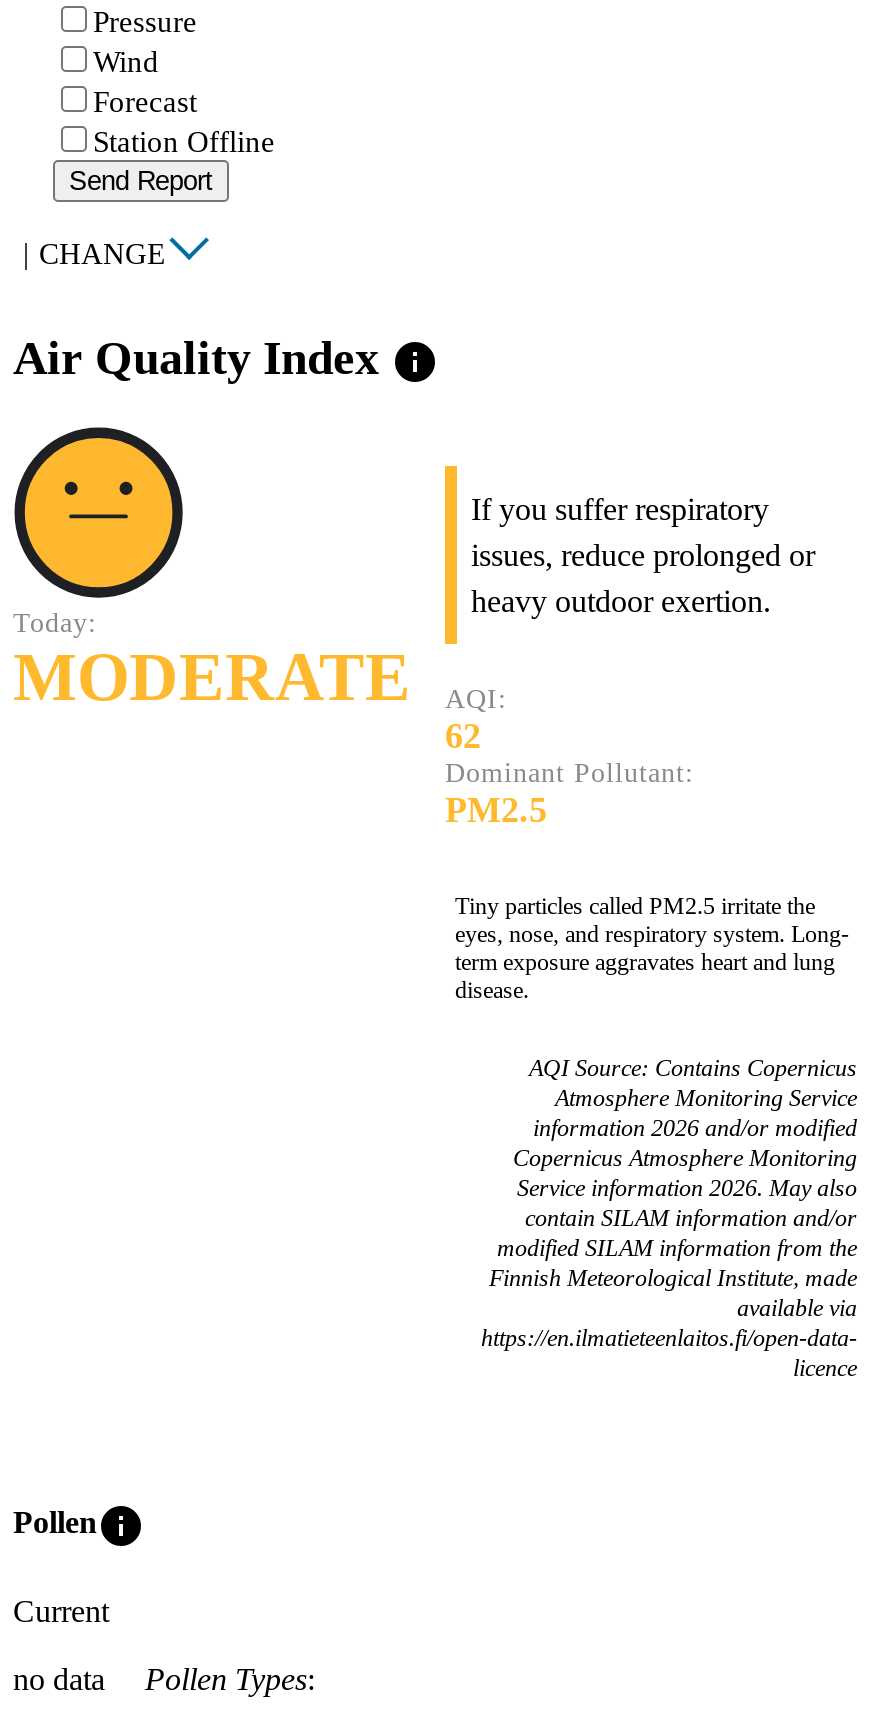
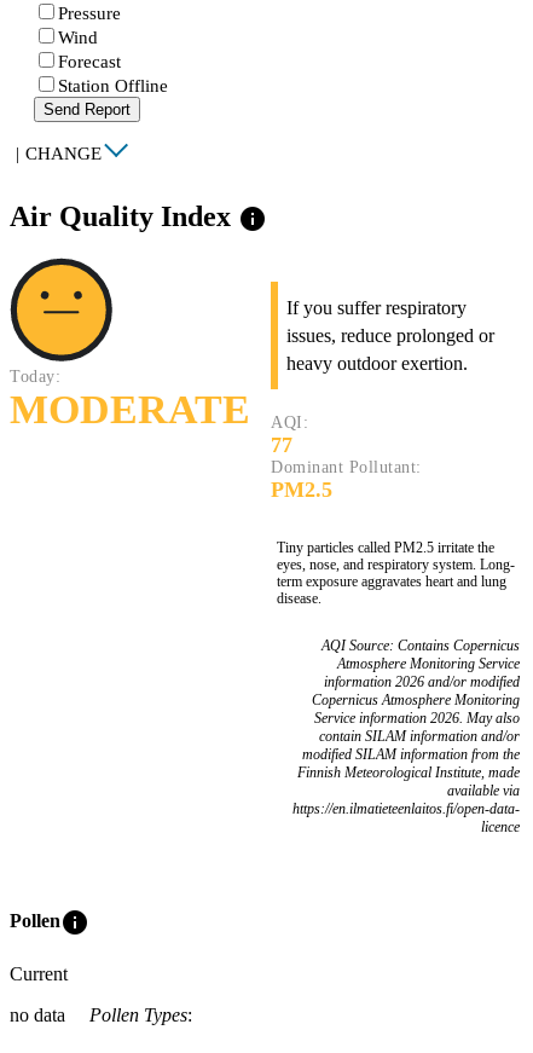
- 62
+ 77
